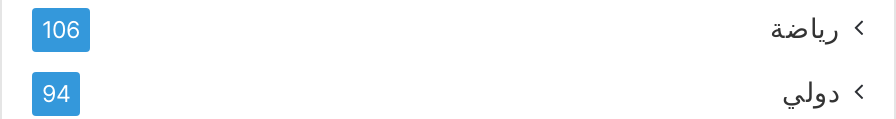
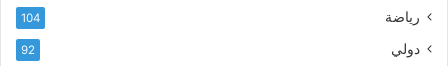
- 106
+ 104

- 94
+ 92
